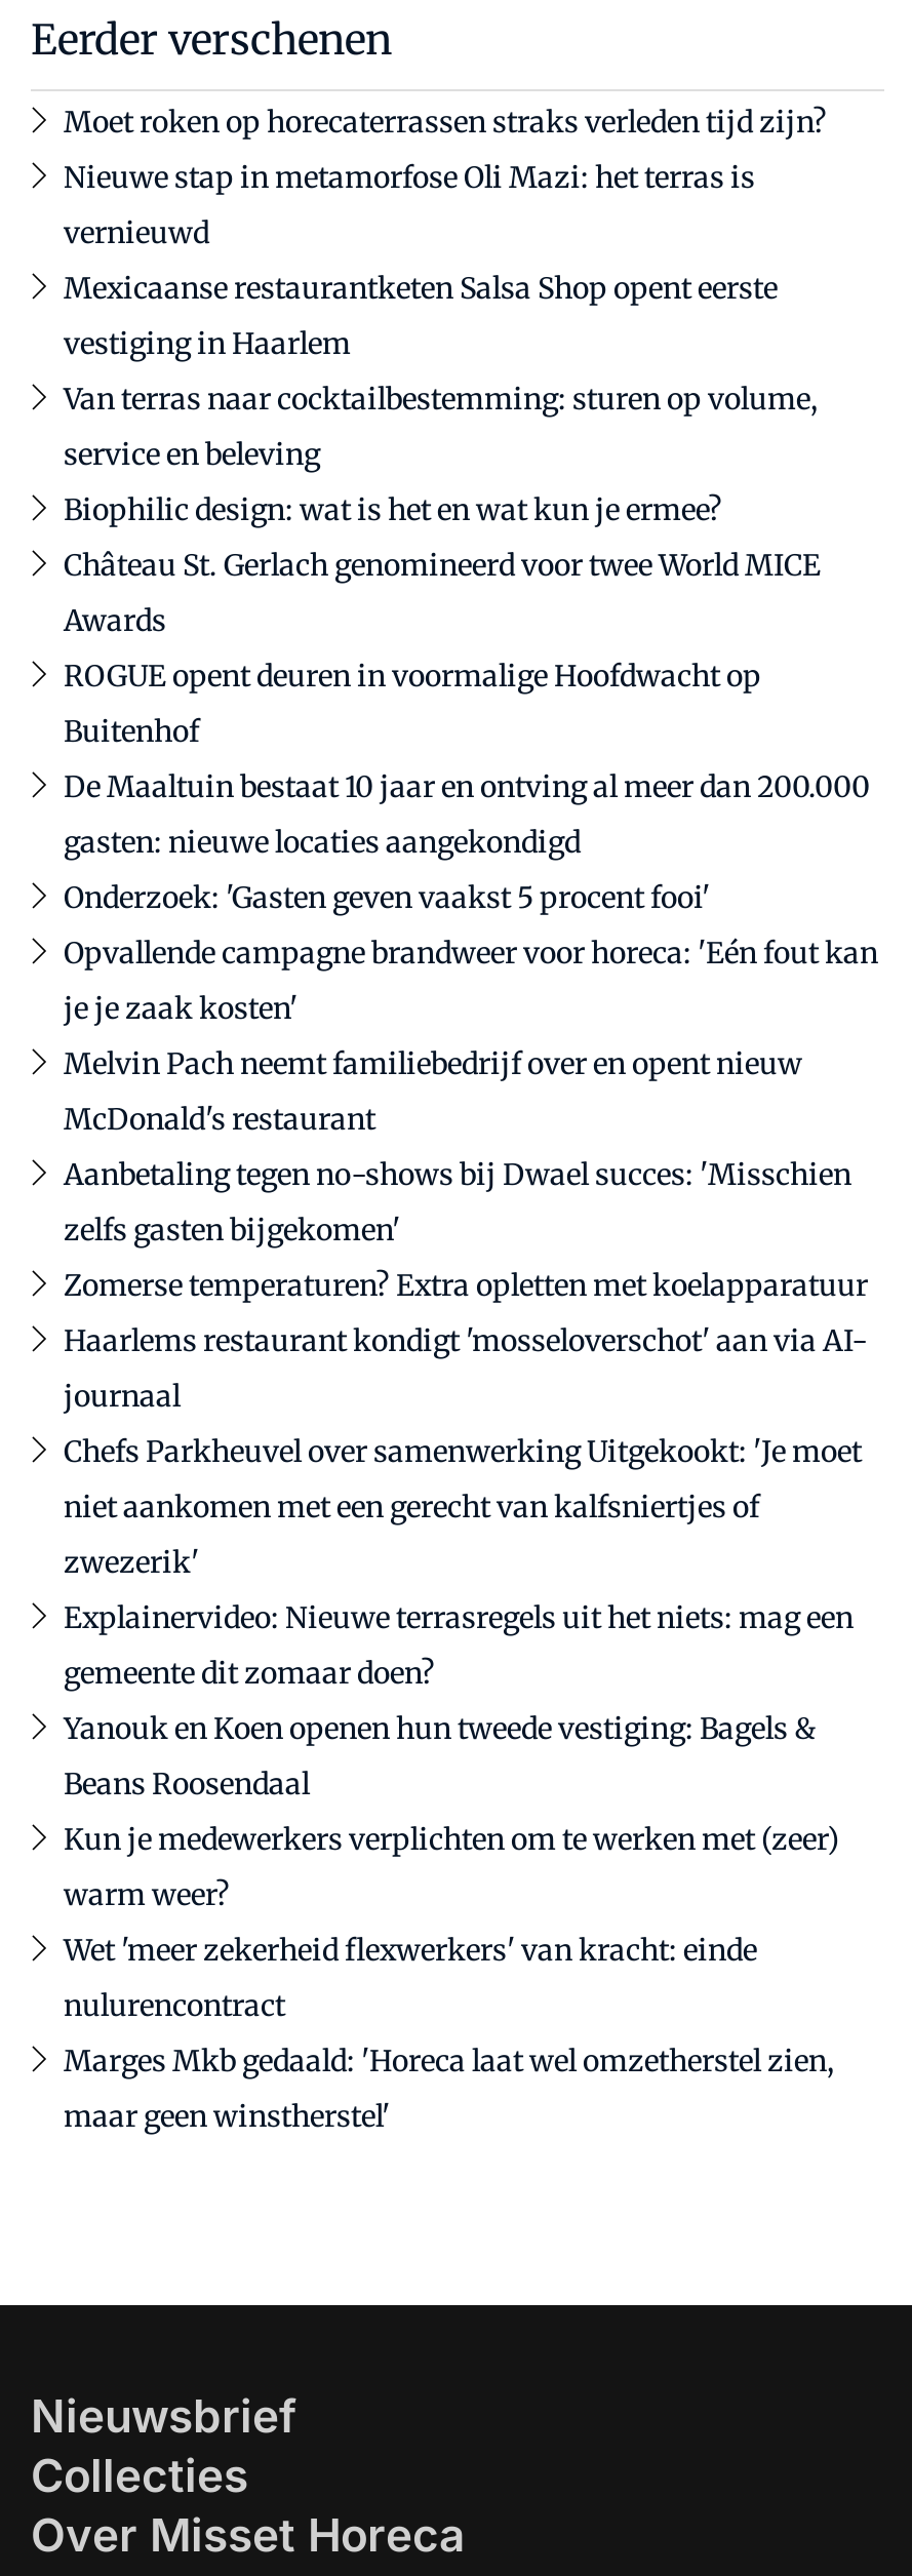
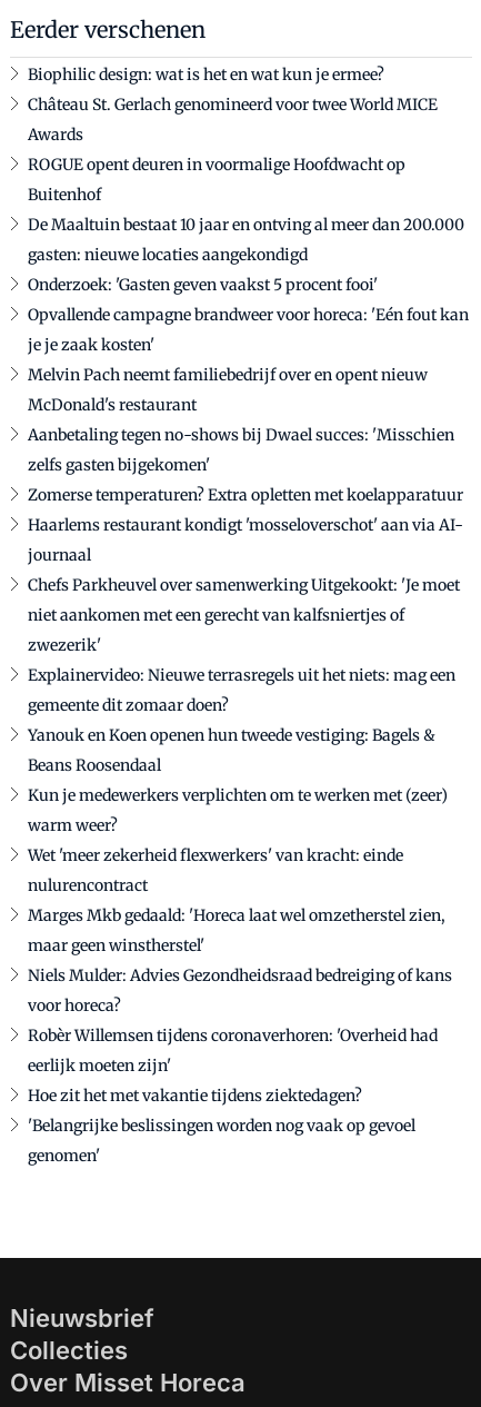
- Moet roken op horecaterrassen straks verleden tijd zijn?
- Nieuwe stap in metamorfose Oli Mazi: het terras is
- vernieuwd
- Mexicaanse restaurantketen Salsa Shop opent eerste
- vestiging in Haarlem
- Van terras naar cocktailbestemming: sturen op volume,
- service en beleving

moved up: Biophilic design: wat is het en wat kun je ermee? | Château St. Gerlach genomineerd voor twee World MICE | Awards | ... | Marges Mkb gedaald: 'Horeca laat wel omzetherstel zien, | maar geen winstherstel'

+ Niels Mulder: Advies Gezondheidsraad bedreiging of kans
+ voor horeca?
+ Robèr Willemsen tijdens coronaverhoren: 'Overheid had
+ eerlijk moeten zijn'
+ Hoe zit het met vakantie tijdens ziektedagen?
+ 'Belangrijke beslissingen worden nog vaak op gevoel
+ genomen'
